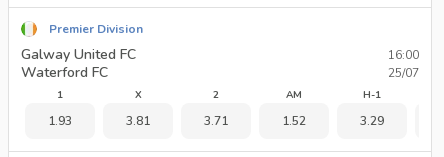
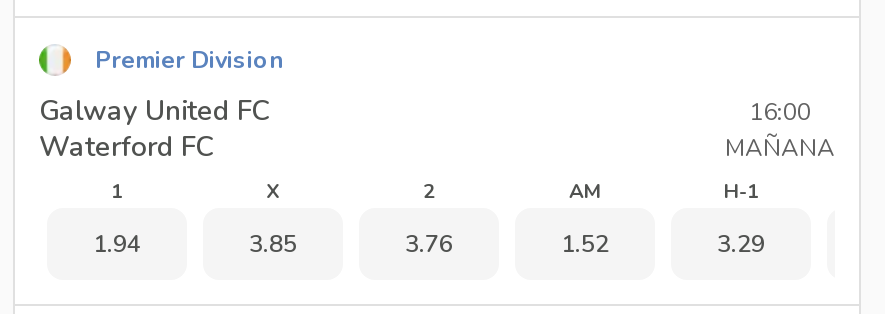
- 25/07
+ MAÑANA

- 1.93
+ 1.94

- 3.81
+ 3.85

- 3.71
+ 3.76
